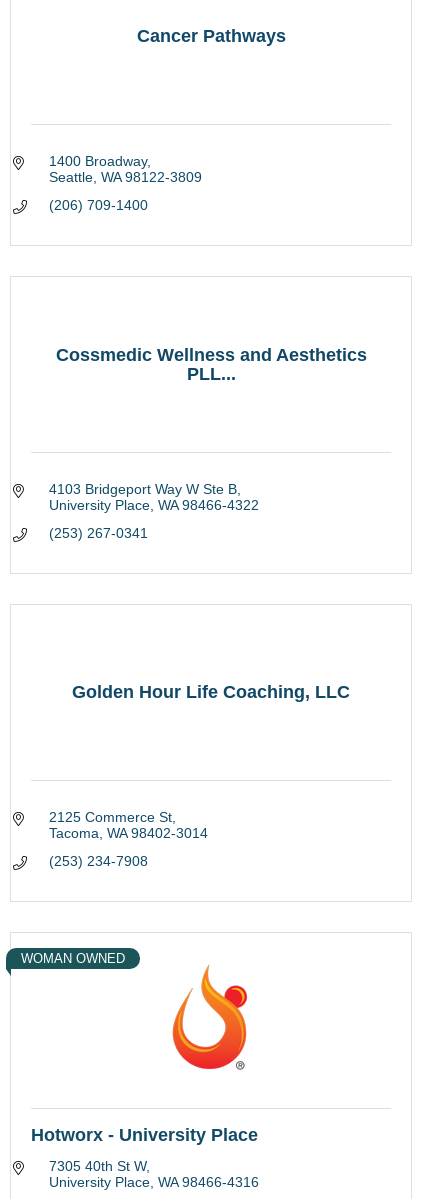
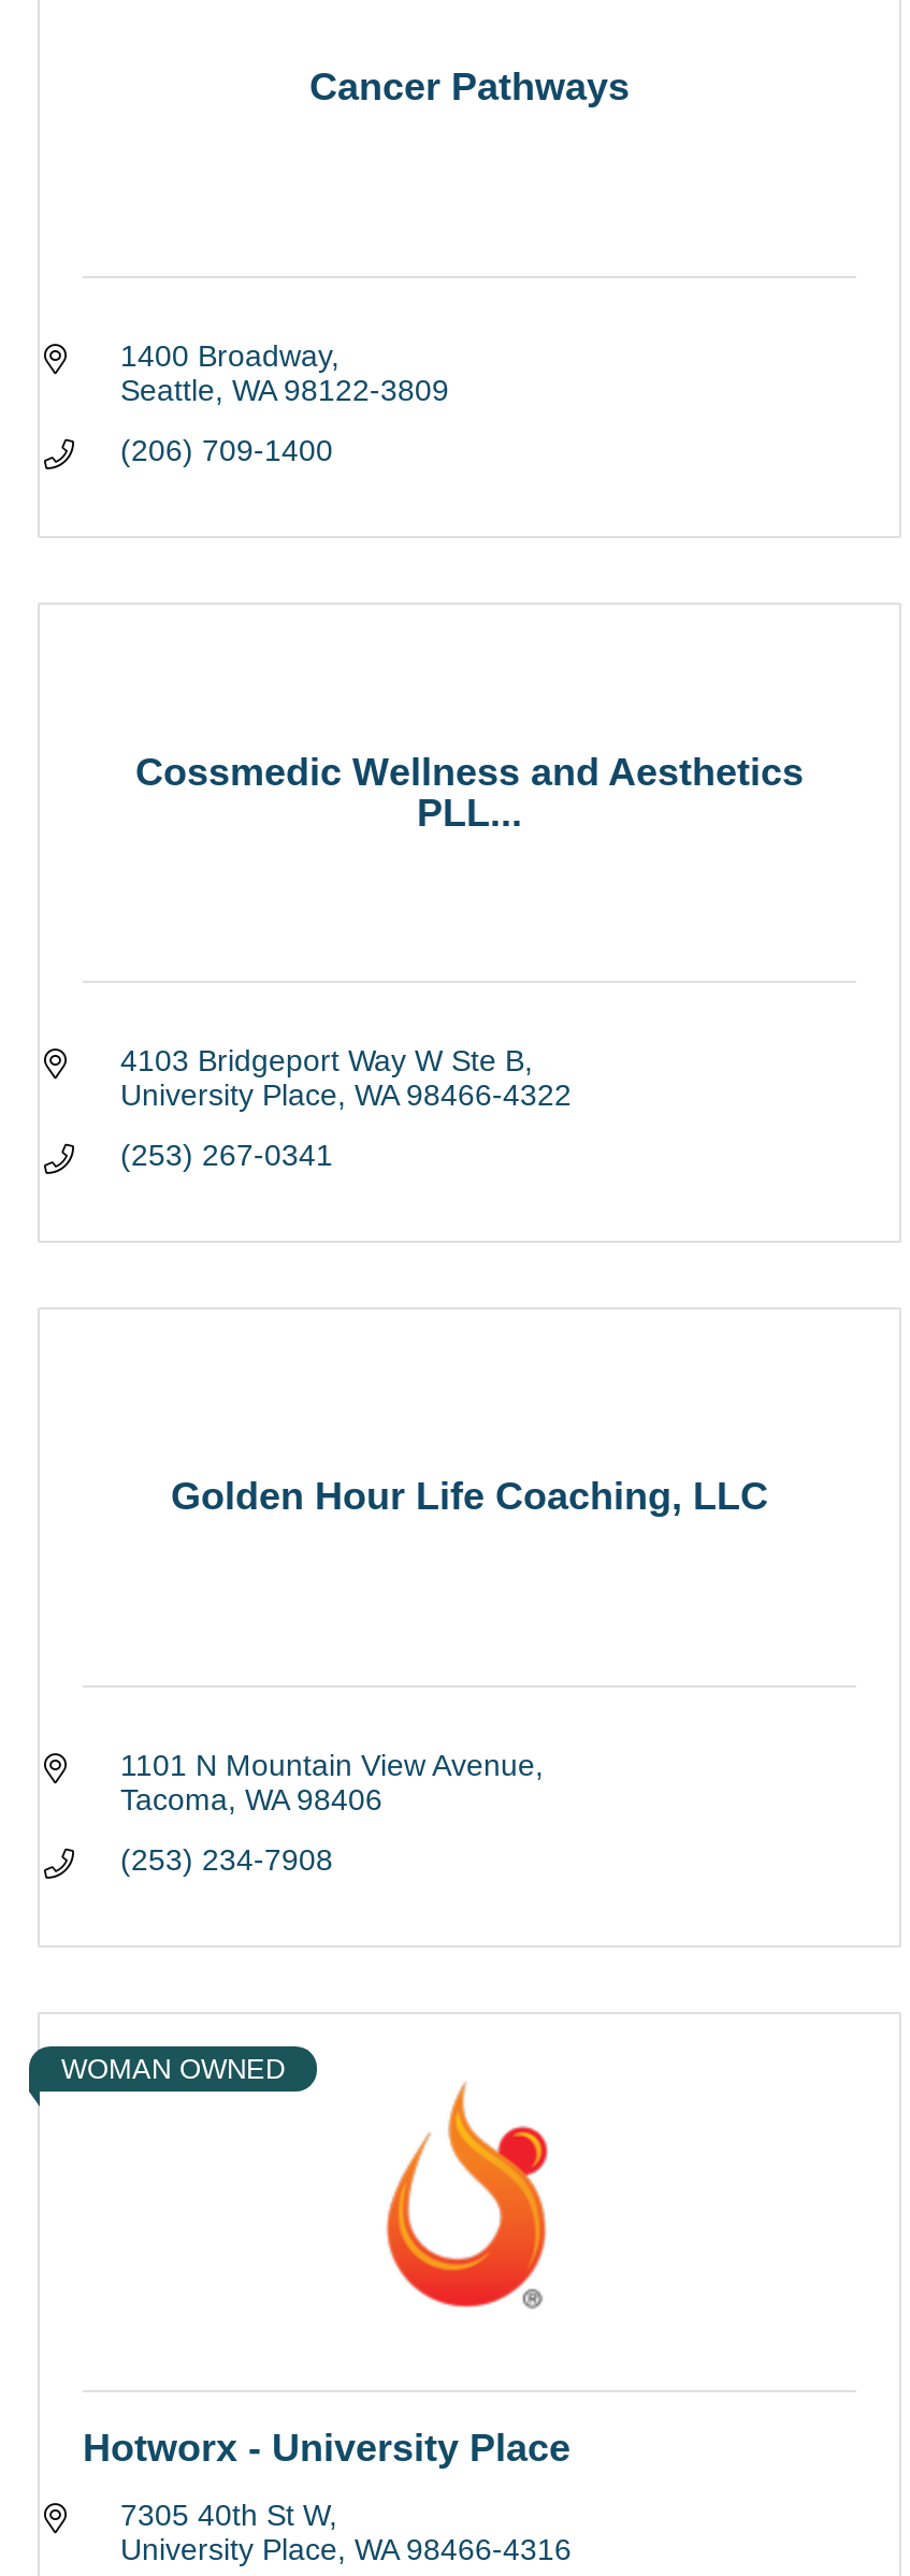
- 2125 Commerce St
- Tacoma WA 98402-3014
+ 1101 N Mountain View Avenue
+ Tacoma WA 98406
